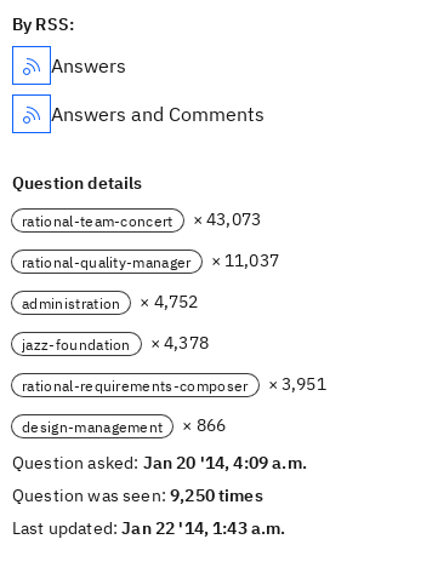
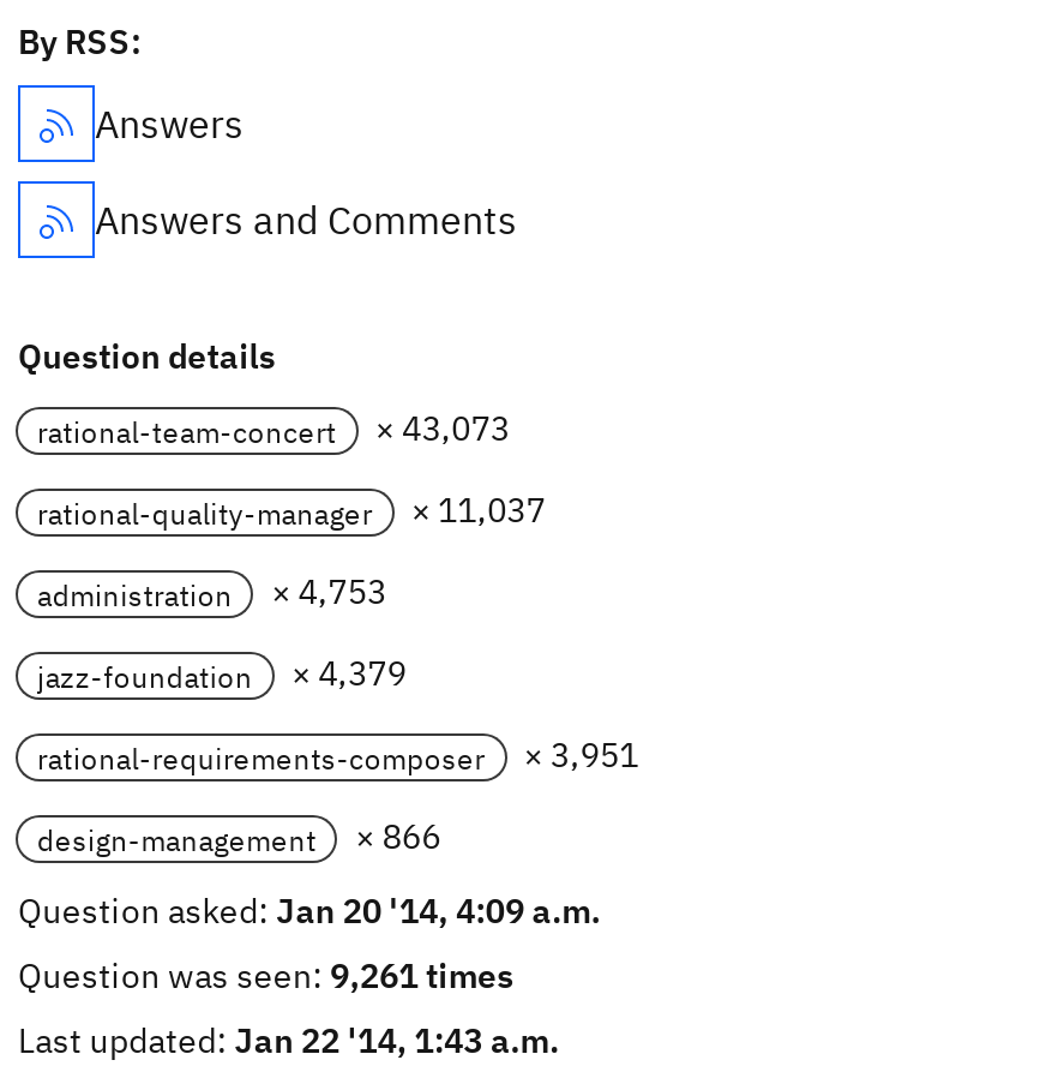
- administration × 4,752
+ administration × 4,753

- jazz-foundation × 4,378
+ jazz-foundation × 4,379

- Question was seen: 9,250 times
+ Question was seen: 9,261 times
